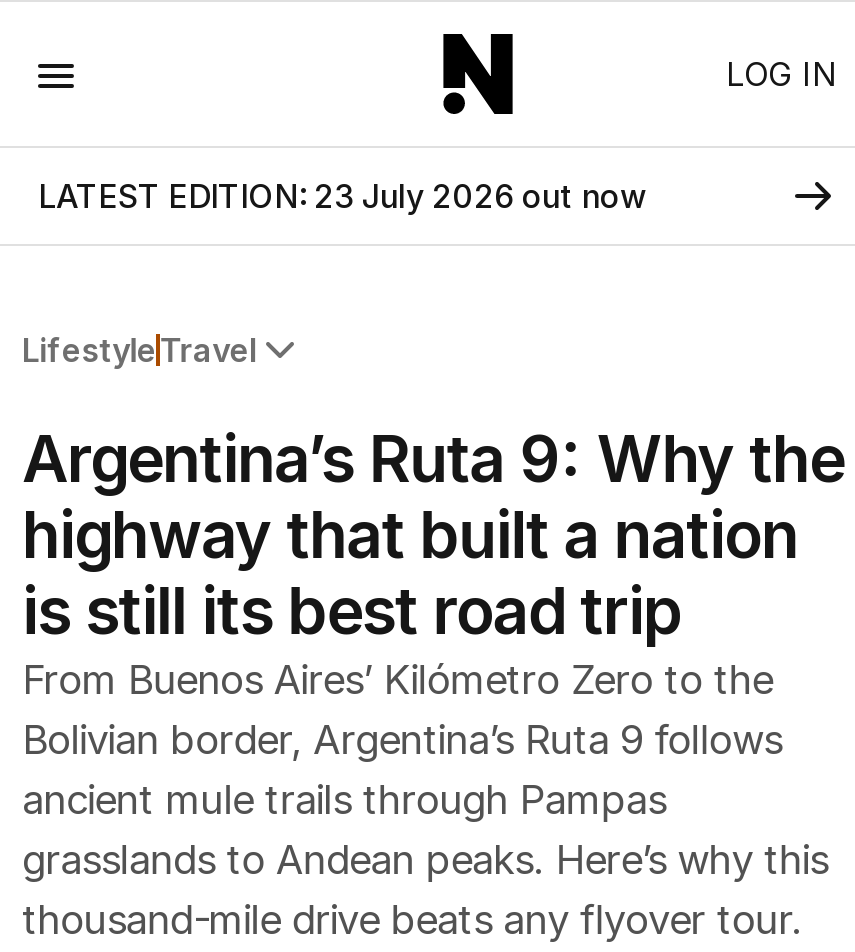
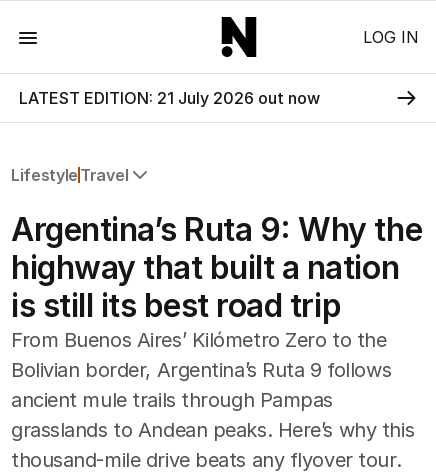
- LATEST EDITION: 23 July 2026 out now
+ LATEST EDITION: 21 July 2026 out now
